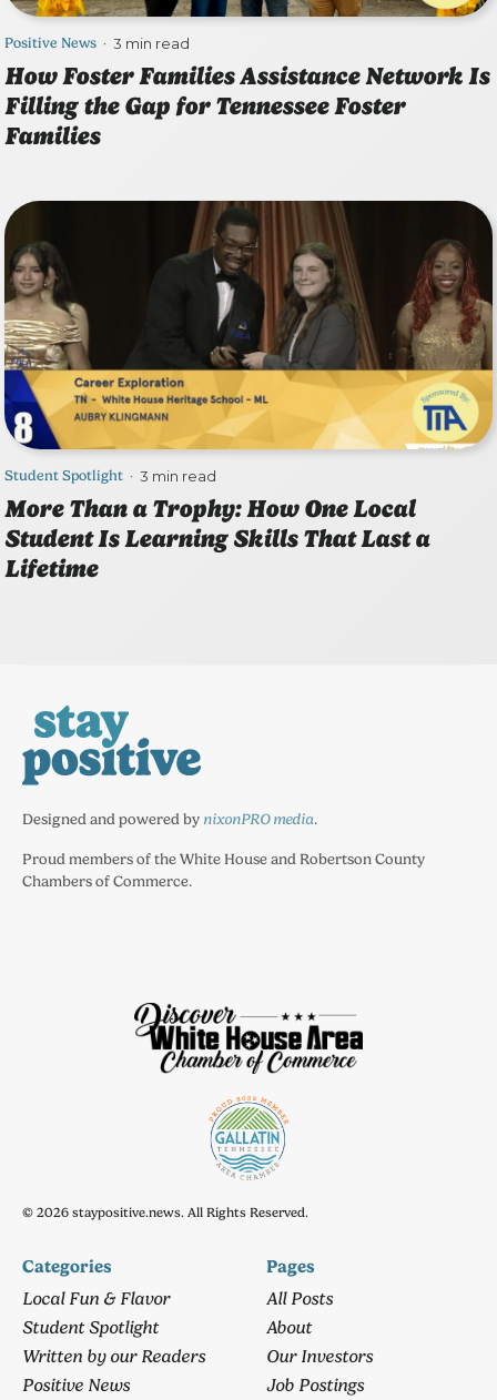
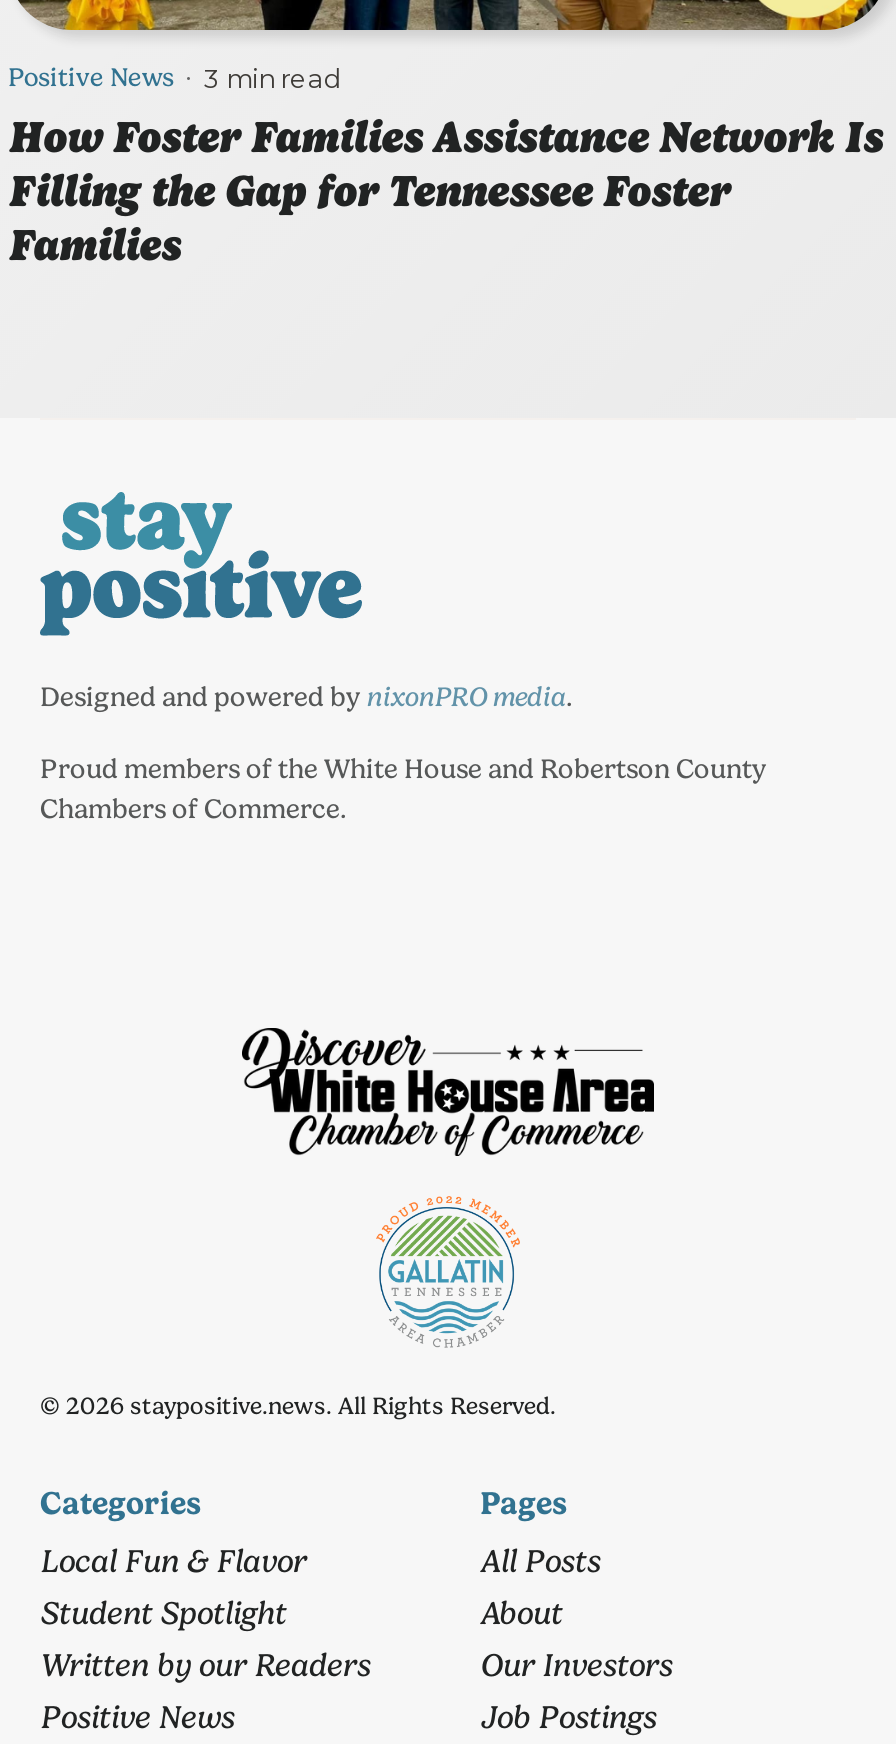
- [image]
- Student Spotlight • 3 min read
- More Than a Trophy: How One Local
- Student Is Learning Skills That Last a
- Lifetime
